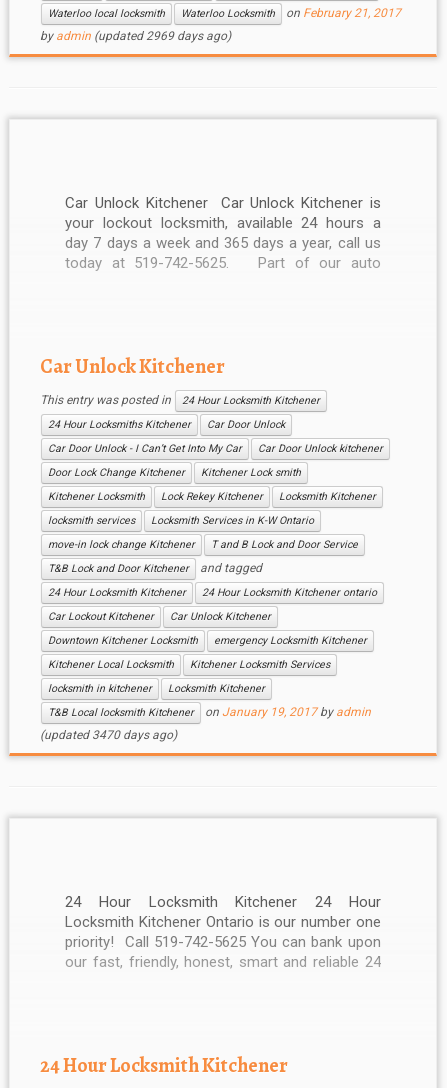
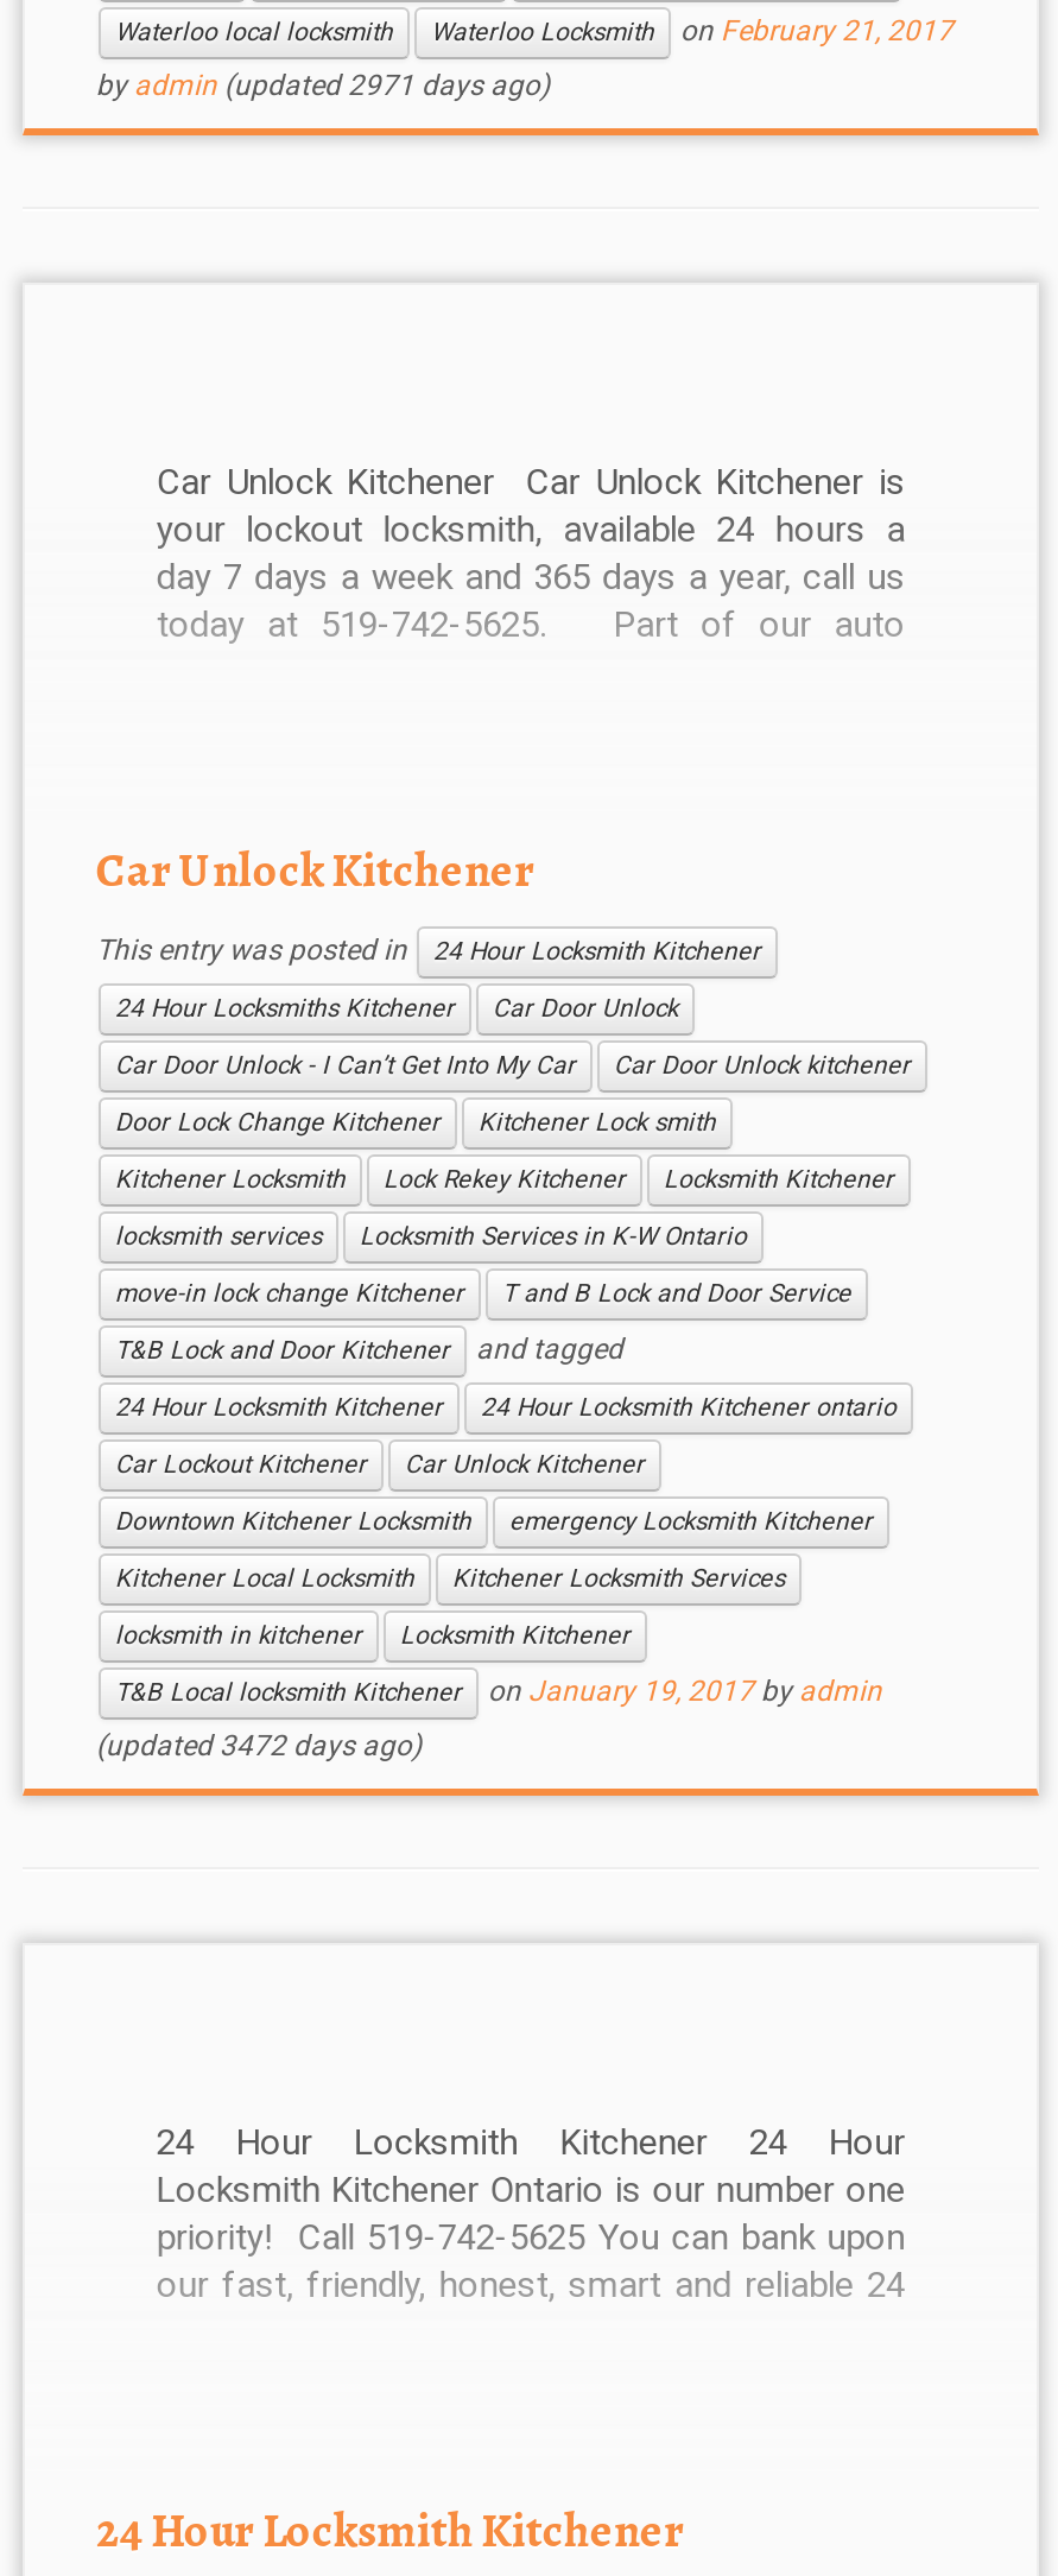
- by admin (updated 2969 days ago)
+ by admin (updated 2971 days ago)

- (updated 3470 days ago)
+ (updated 3472 days ago)
